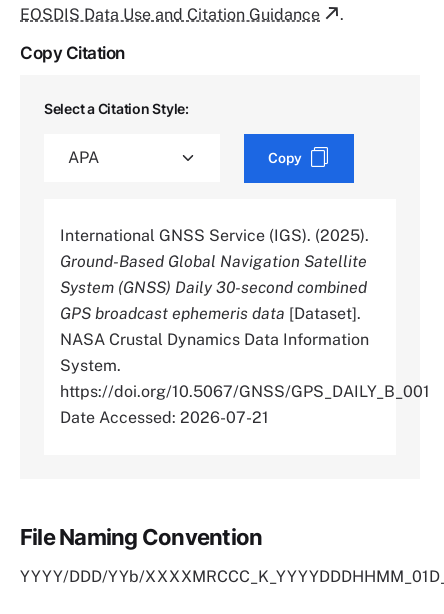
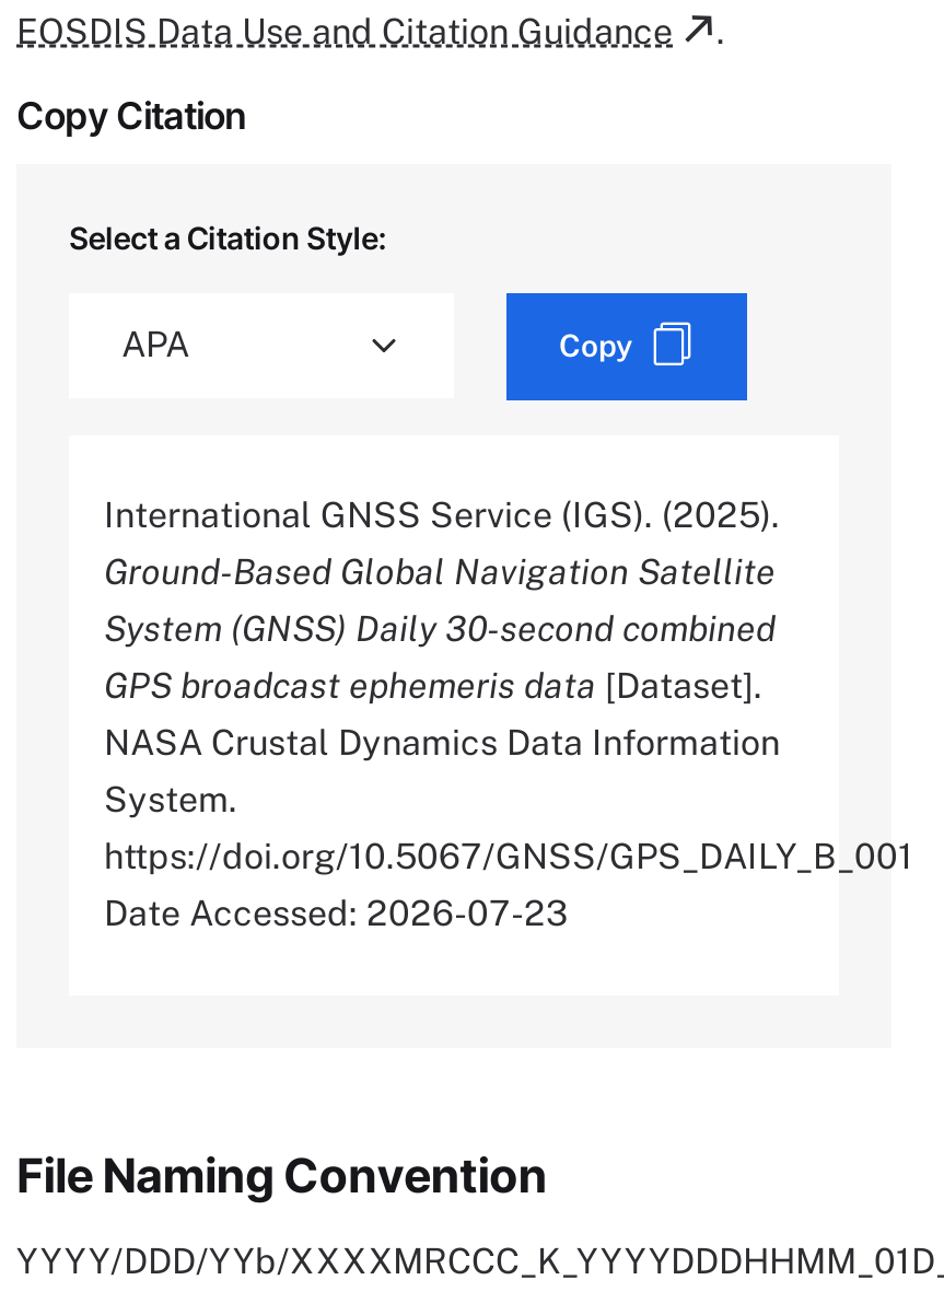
- Date Accessed: 2026-07-21
+ Date Accessed: 2026-07-23
